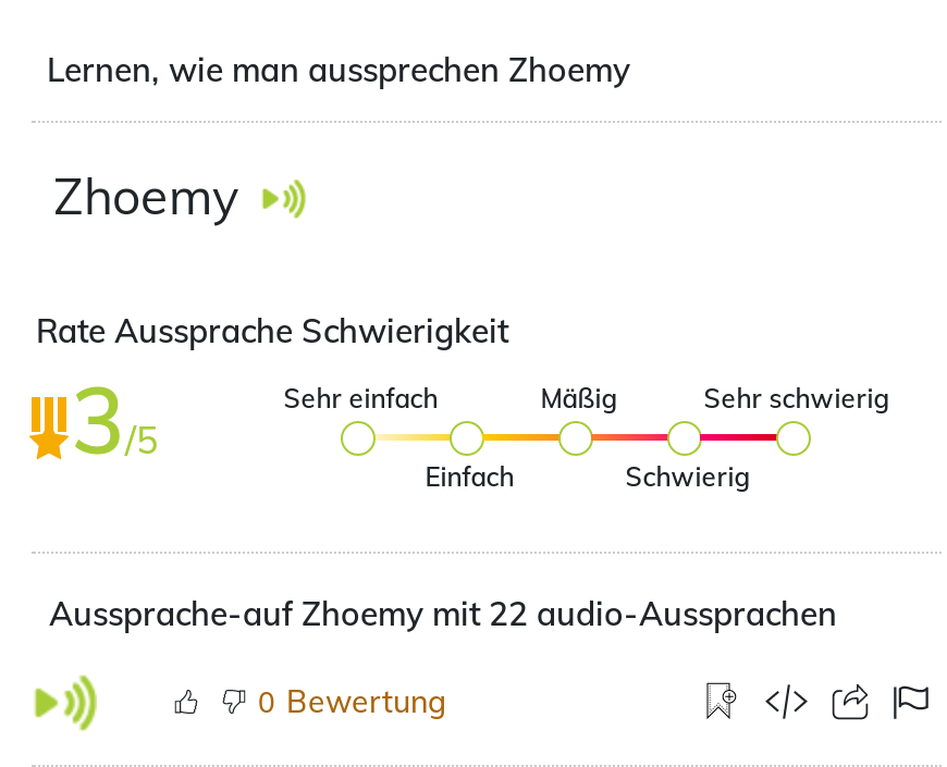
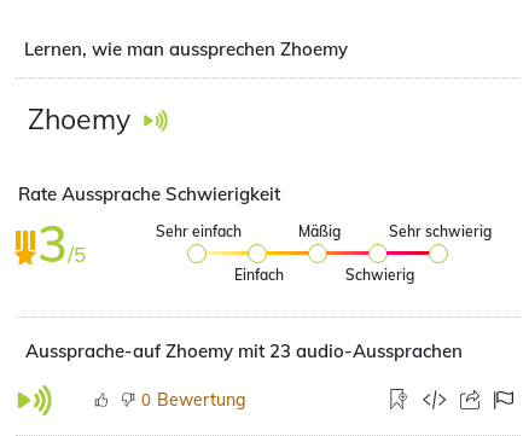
- Aussprache-auf Zhoemy mit 22 audio-Aussprachen
+ Aussprache-auf Zhoemy mit 23 audio-Aussprachen
